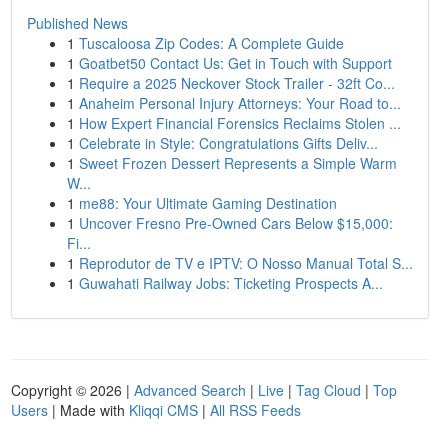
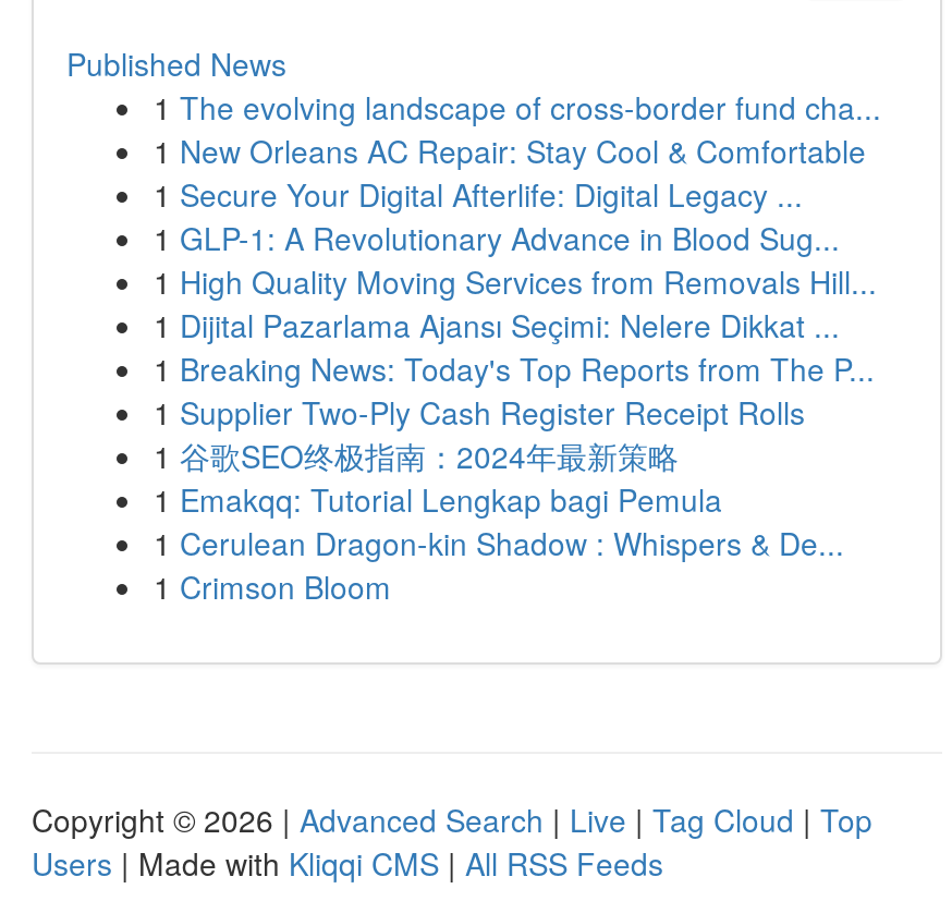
- 1 Tuscaloosa Zip Codes: A Complete Guide
- 1 Goatbet50 Contact Us: Get in Touch with Support
- 1 Require a 2025 Neckover Stock Trailer - 32ft Co...
- 1 Anaheim Personal Injury Attorneys: Your Road to...
- 1 How Expert Financial Forensics Reclaims Stolen ...
- 1 Celebrate in Style: Congratulations Gifts Deliv...
- 1 Sweet Frozen Dessert Represents a Simple Warm
- W...
- 1 me88: Your Ultimate Gaming Destination
- 1 Uncover Fresno Pre-Owned Cars Below $15,000:
- Fi...
- 1 Reprodutor de TV e IPTV: O Nosso Manual Total S...
- 1 Guwahati Railway Jobs: Ticketing Prospects A...
+ 1 The evolving landscape of cross-border fund cha...
+ 1 New Orleans AC Repair: Stay Cool & Comfortable
+ 1 Secure Your Digital Afterlife: Digital Legacy ...
+ 1 GLP-1: A Revolutionary Advance in Blood Sug...
+ 1 High Quality Moving Services from Removals Hill...
+ 1 Dijital Pazarlama Ajansı Seçimi: Nelere Dikkat ...
+ 1 Breaking News: Today's Top Reports from The P...
+ 1 Supplier Two-Ply Cash Register Receipt Rolls
+ 1 谷歌SEO终极指南：2024年最新策略
+ 1 Emakqq: Tutorial Lengkap bagi Pemula
+ 1 Cerulean Dragon-kin Shadow : Whispers & De...
+ 1 Crimson Bloom
